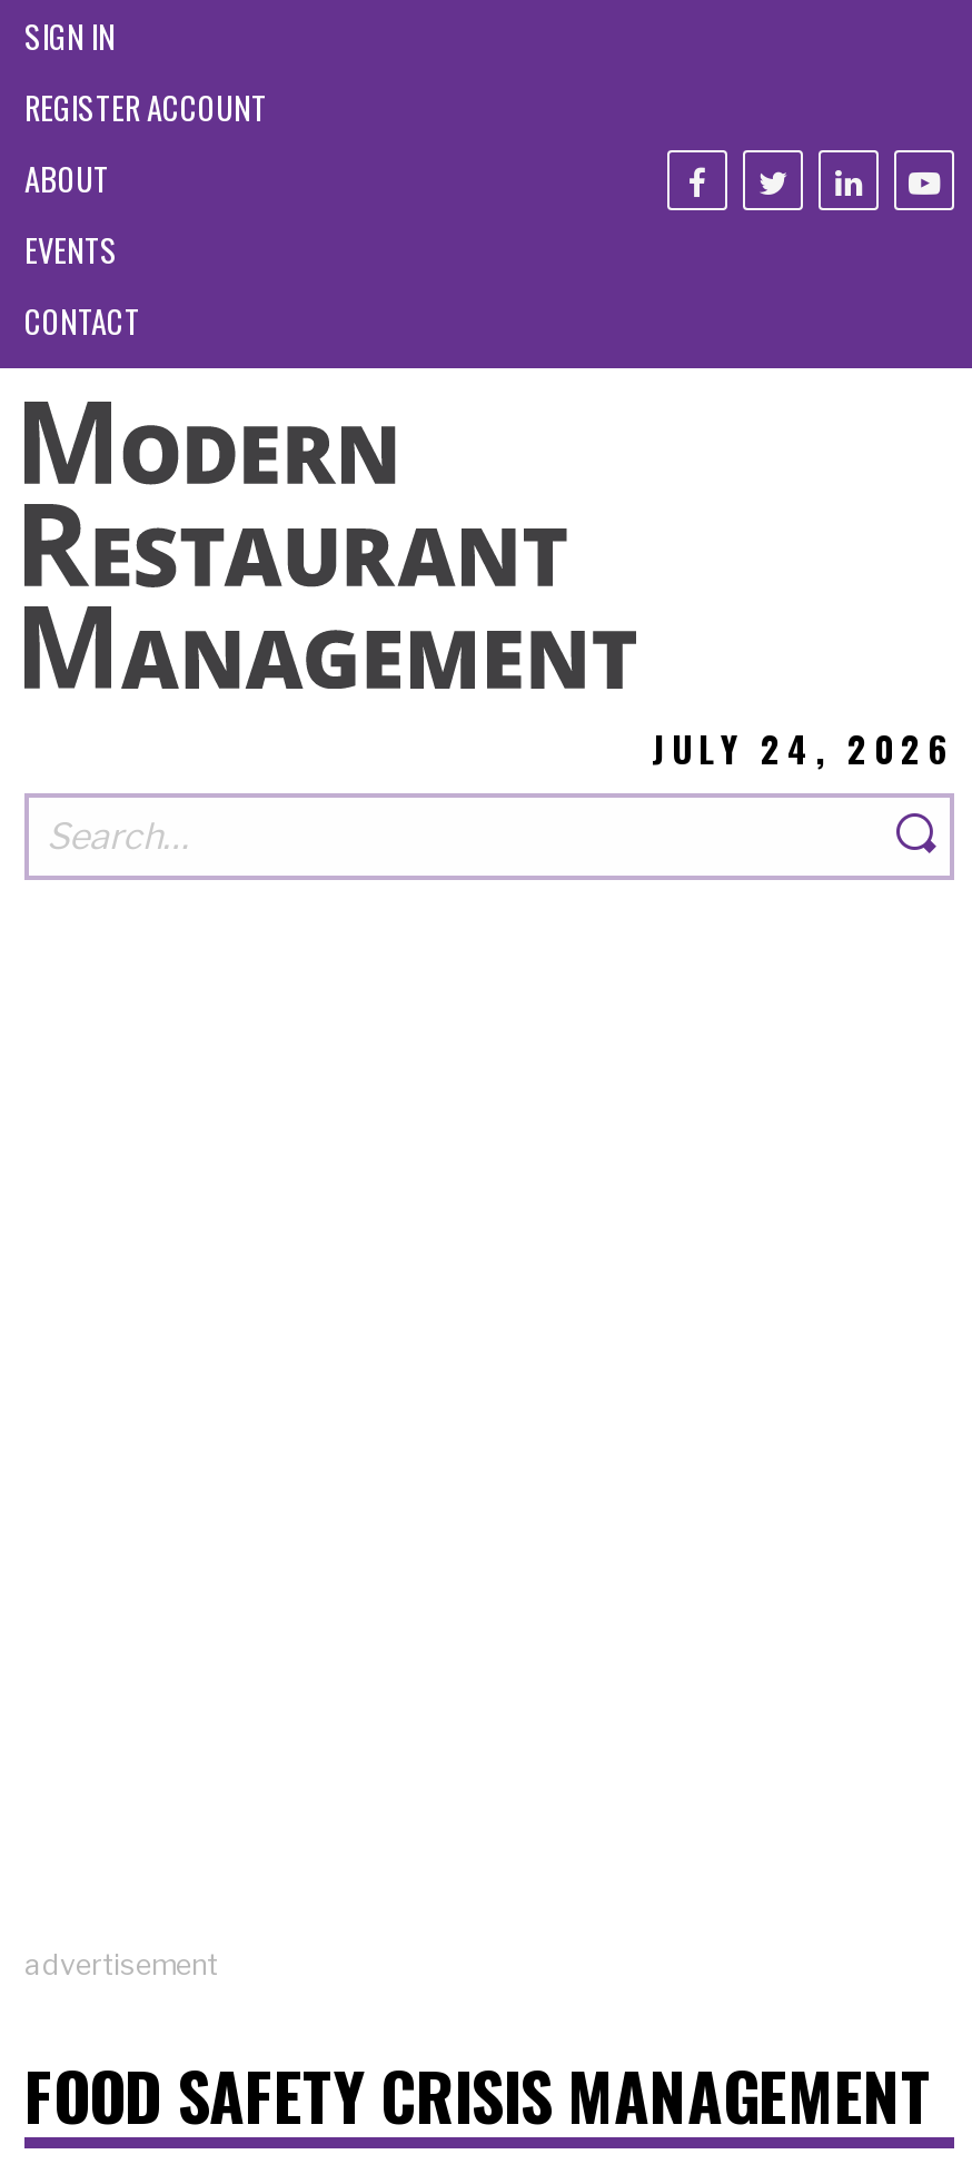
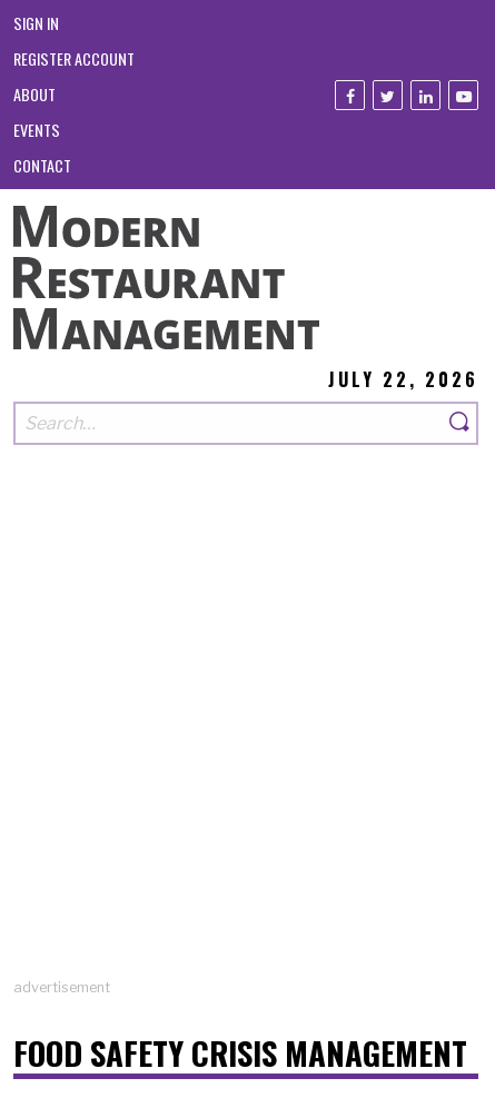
- JULY 24, 2026
+ JULY 22, 2026
